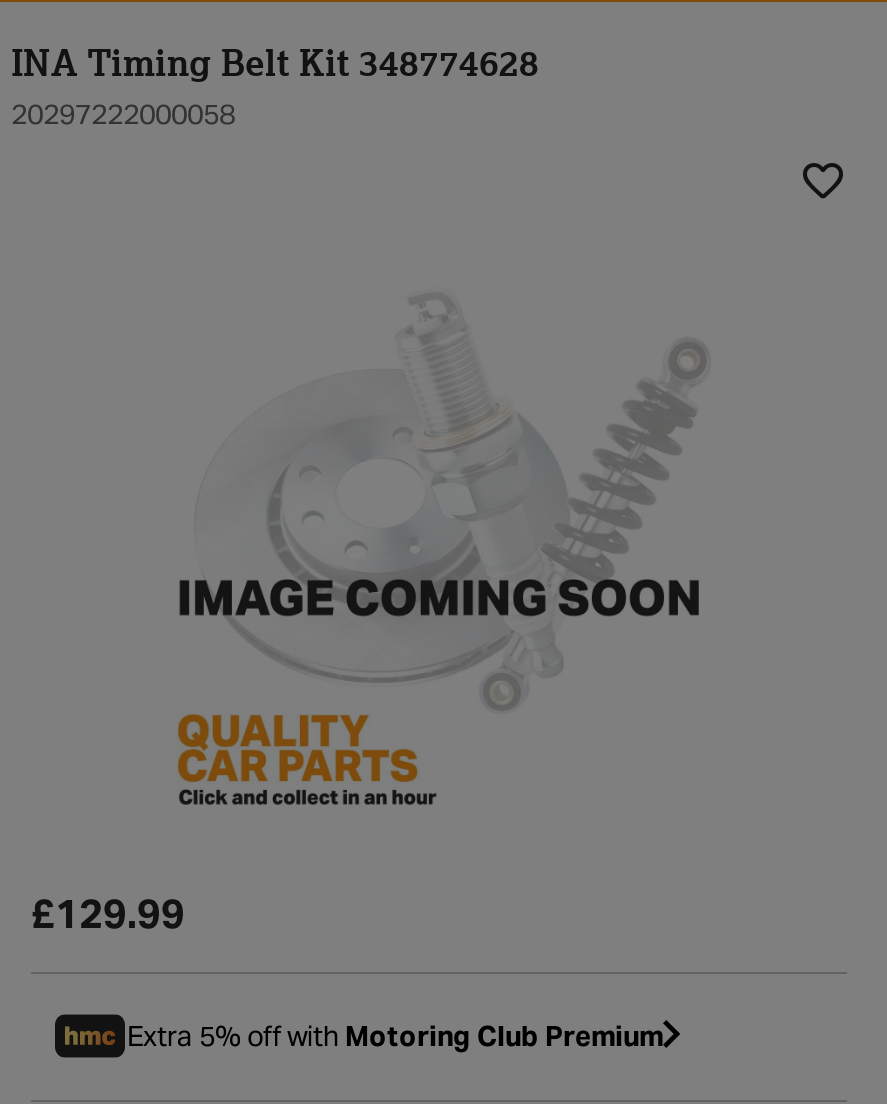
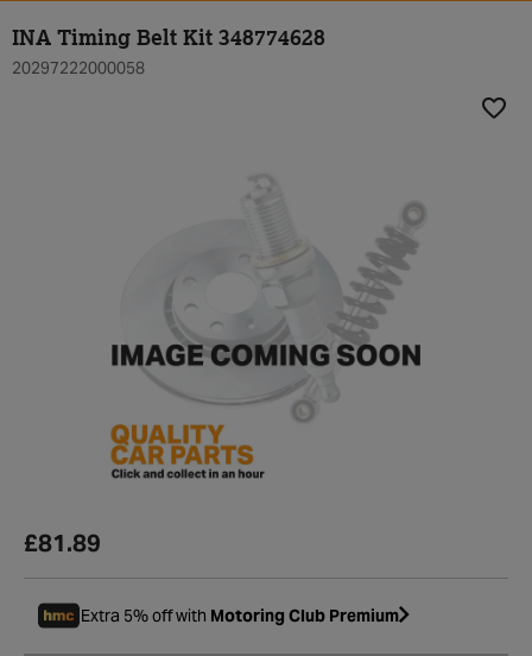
- £129.99
+ £81.89
